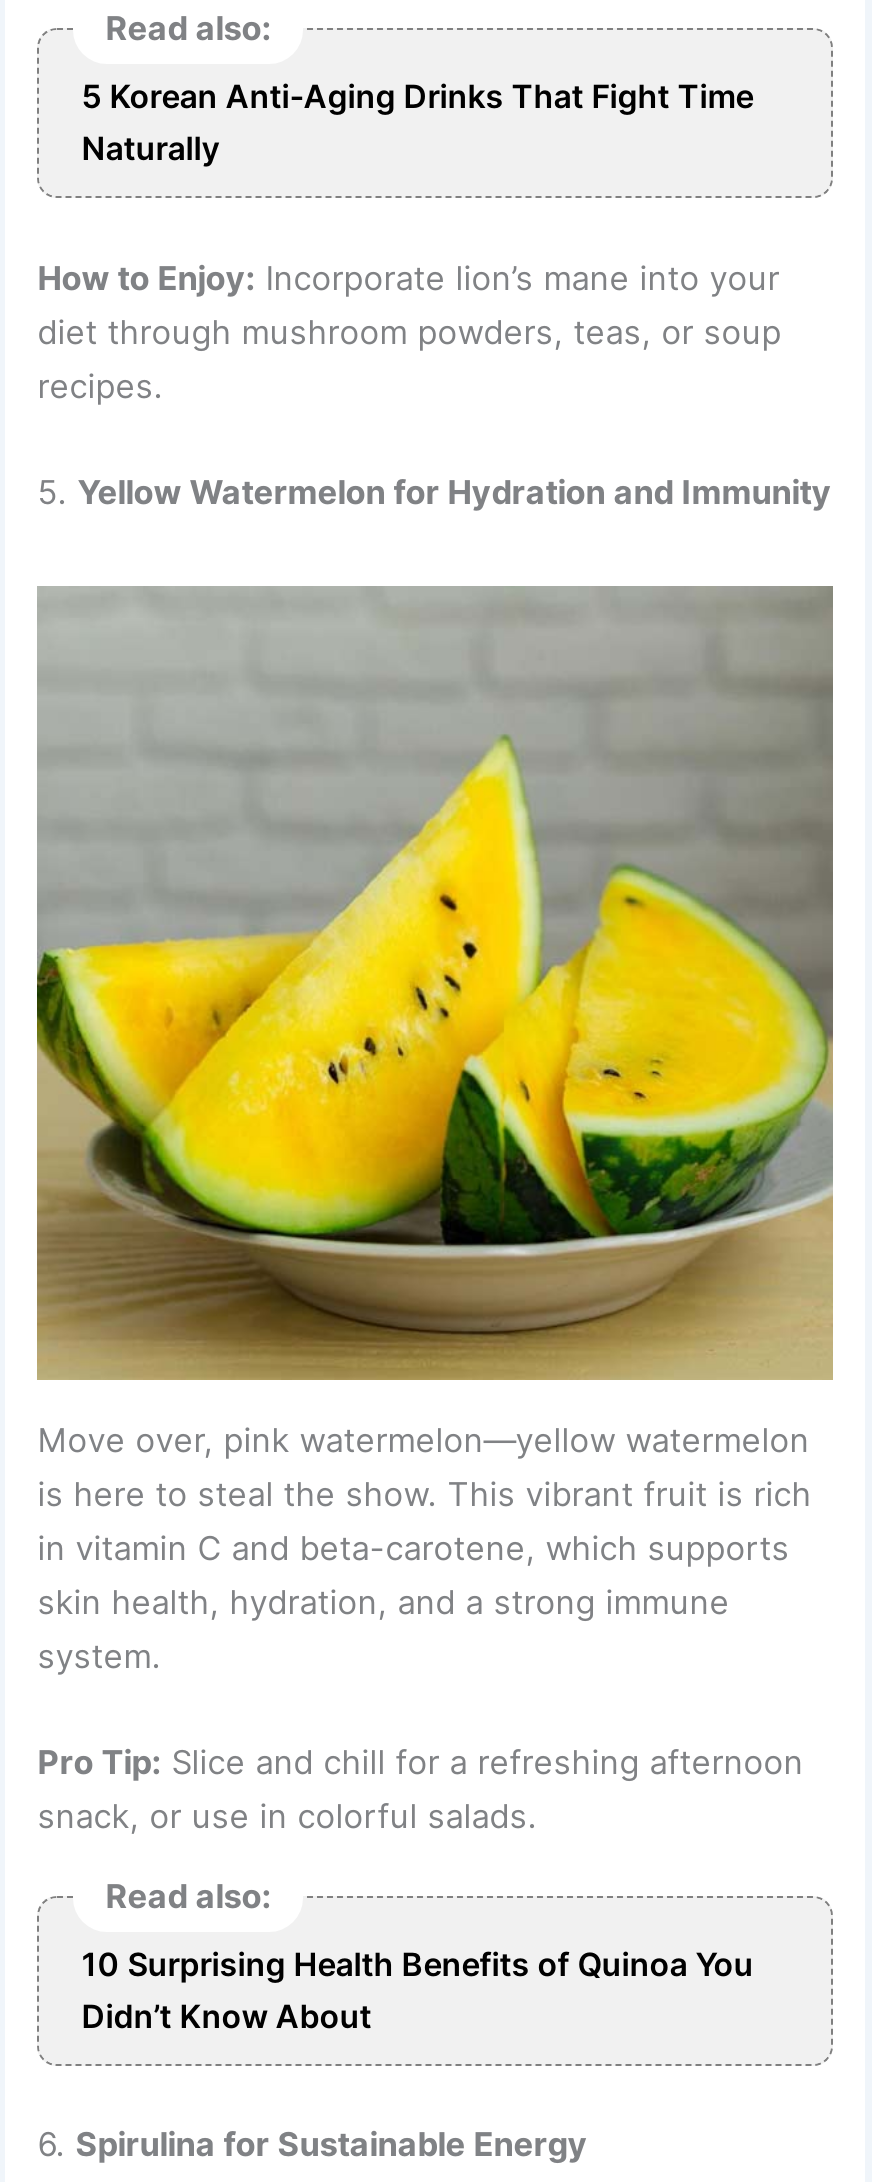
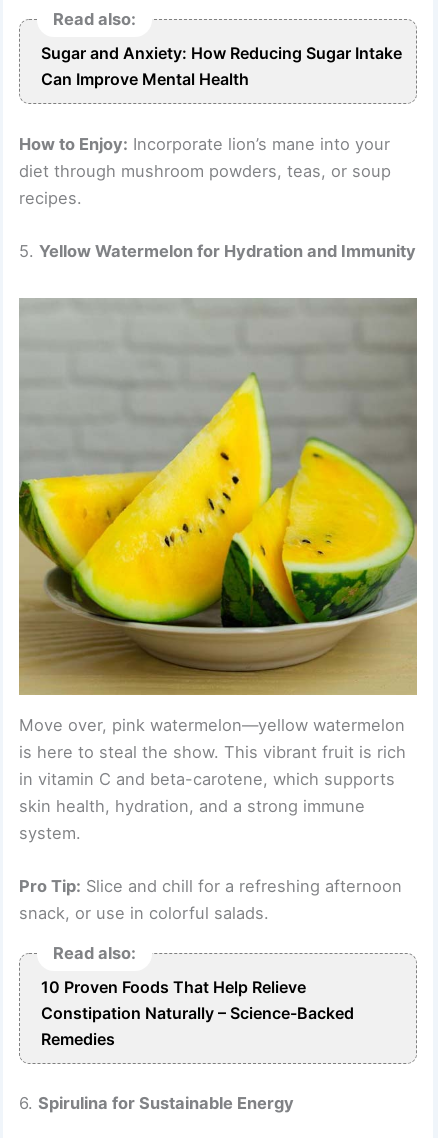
- 5 Korean Anti-Aging Drinks That Fight Time
- Naturally
+ Sugar and Anxiety: How Reducing Sugar Intake
+ Can Improve Mental Health

- 10 Surprising Health Benefits of Quinoa You
- Didn’t Know About
+ 10 Proven Foods That Help Relieve
+ Constipation Naturally – Science-Backed
+ Remedies
